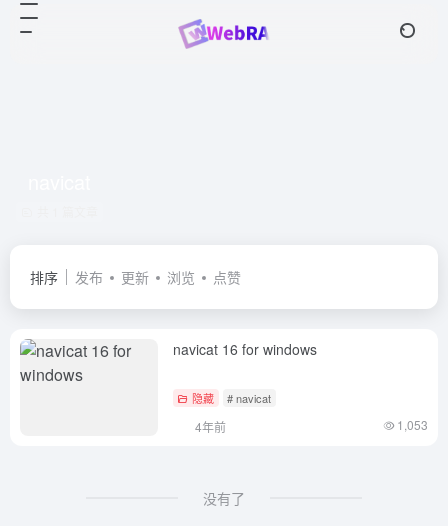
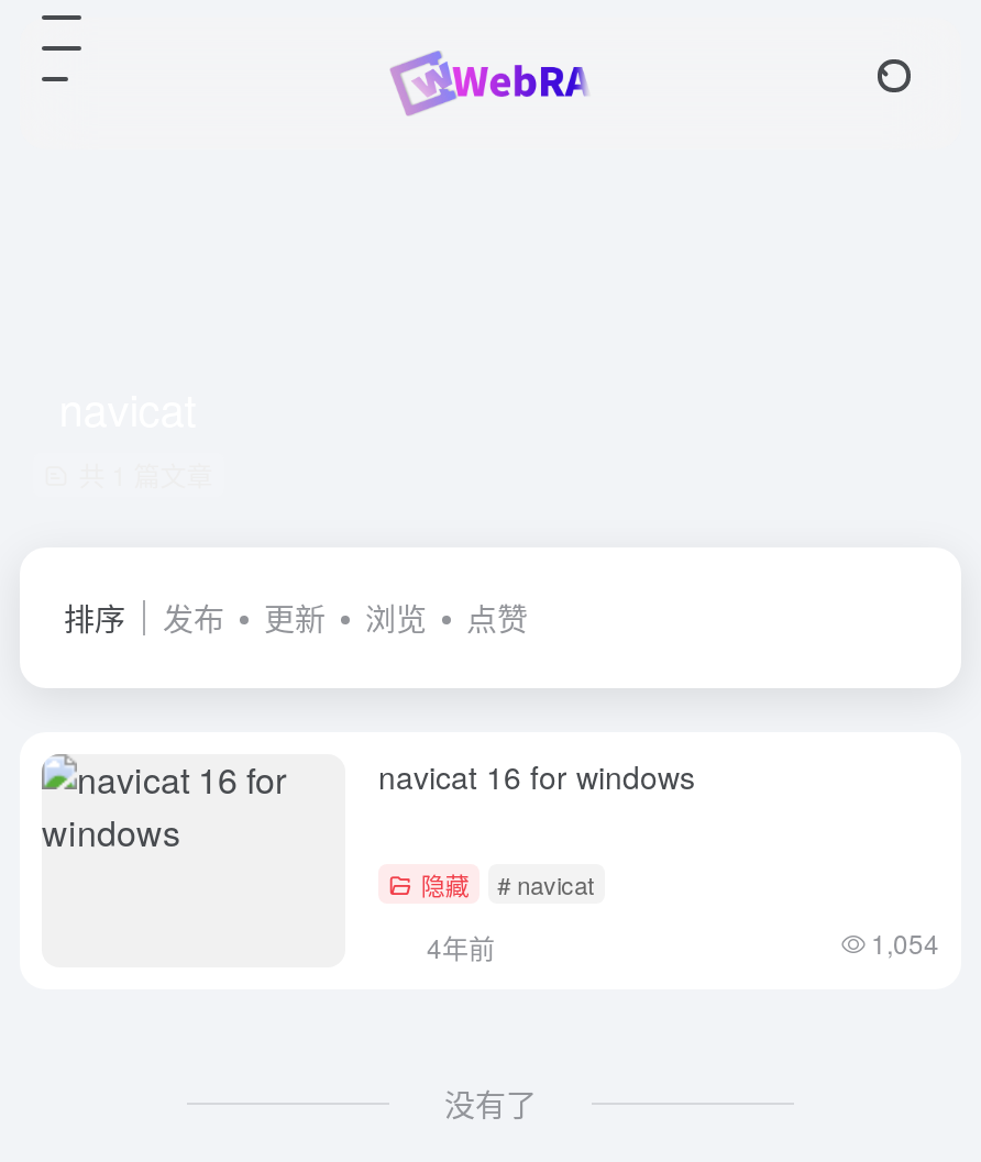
- 1,053
+ 1,054
